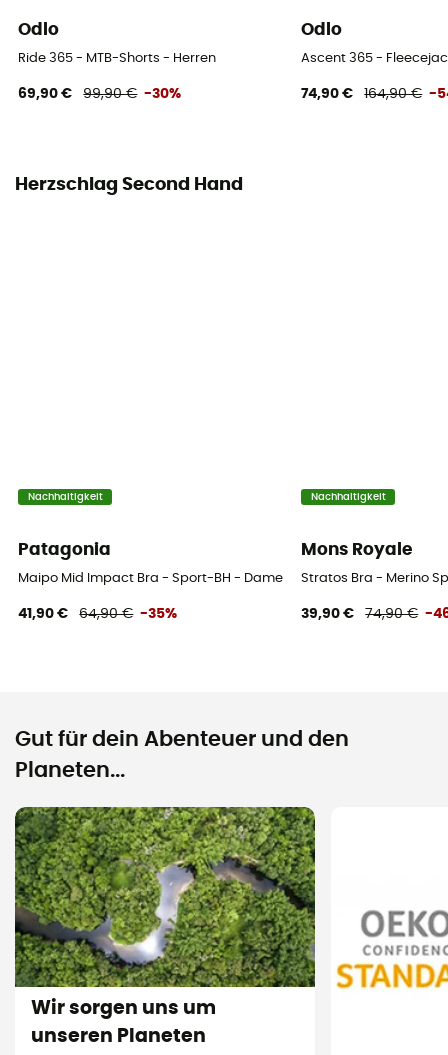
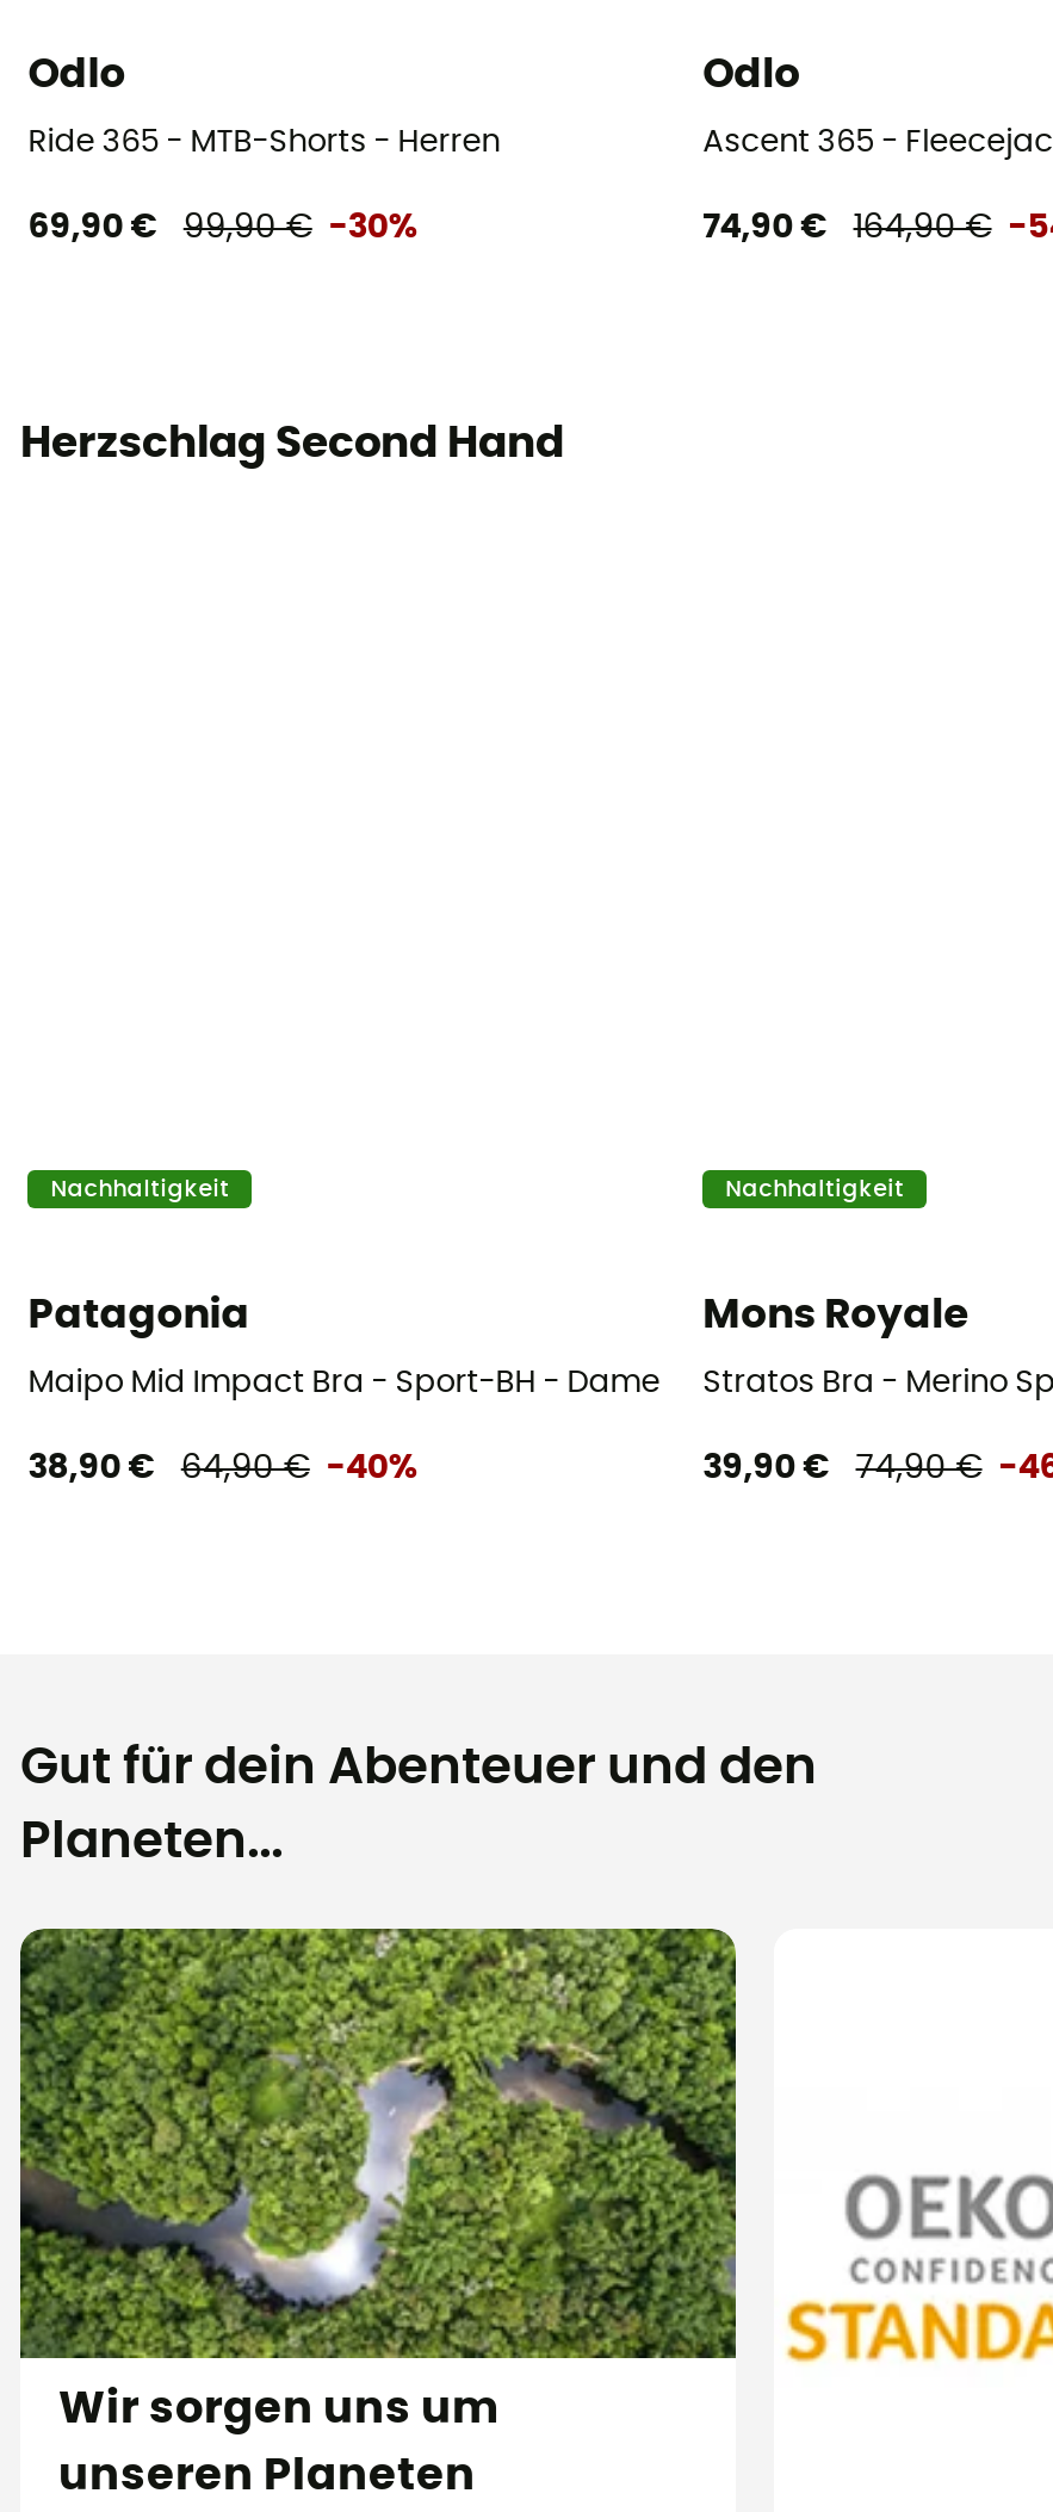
- 41,90 €
+ 38,90 €

- 64,90 € -35%
+ 64,90 € -40%
